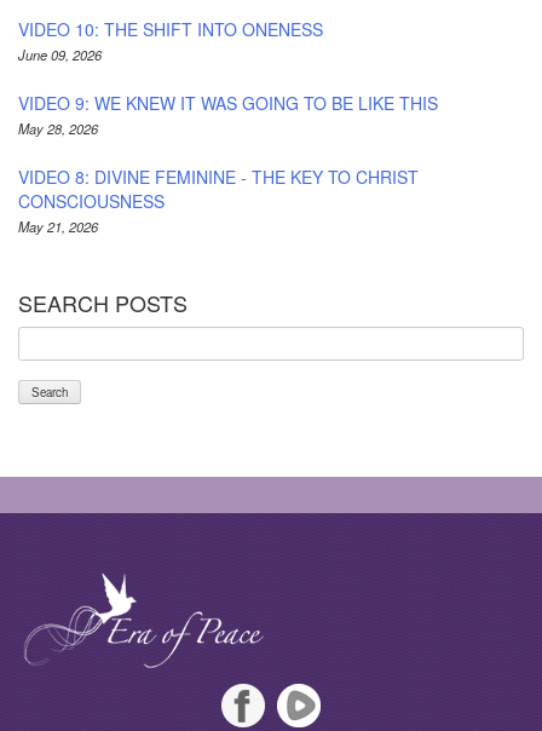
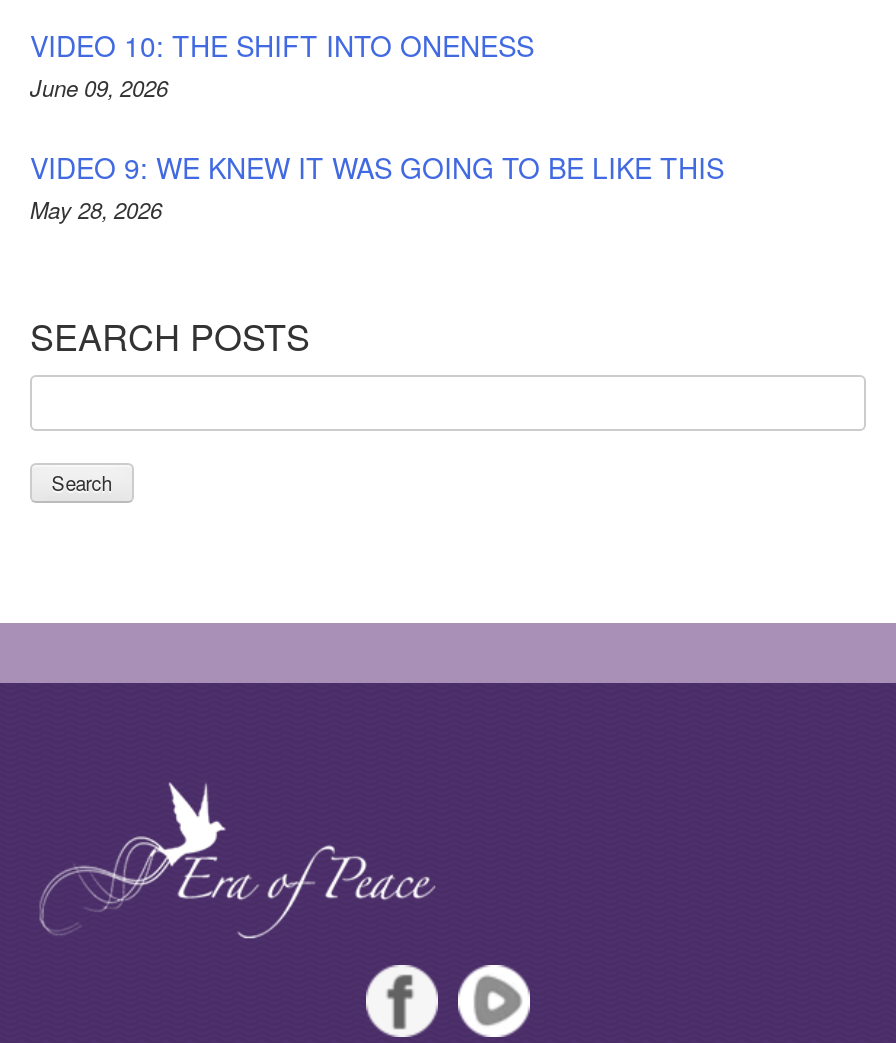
- VIDEO 8: DIVINE FEMININE - THE KEY TO CHRIST
- CONSCIOUSNESS
- May 21, 2026
